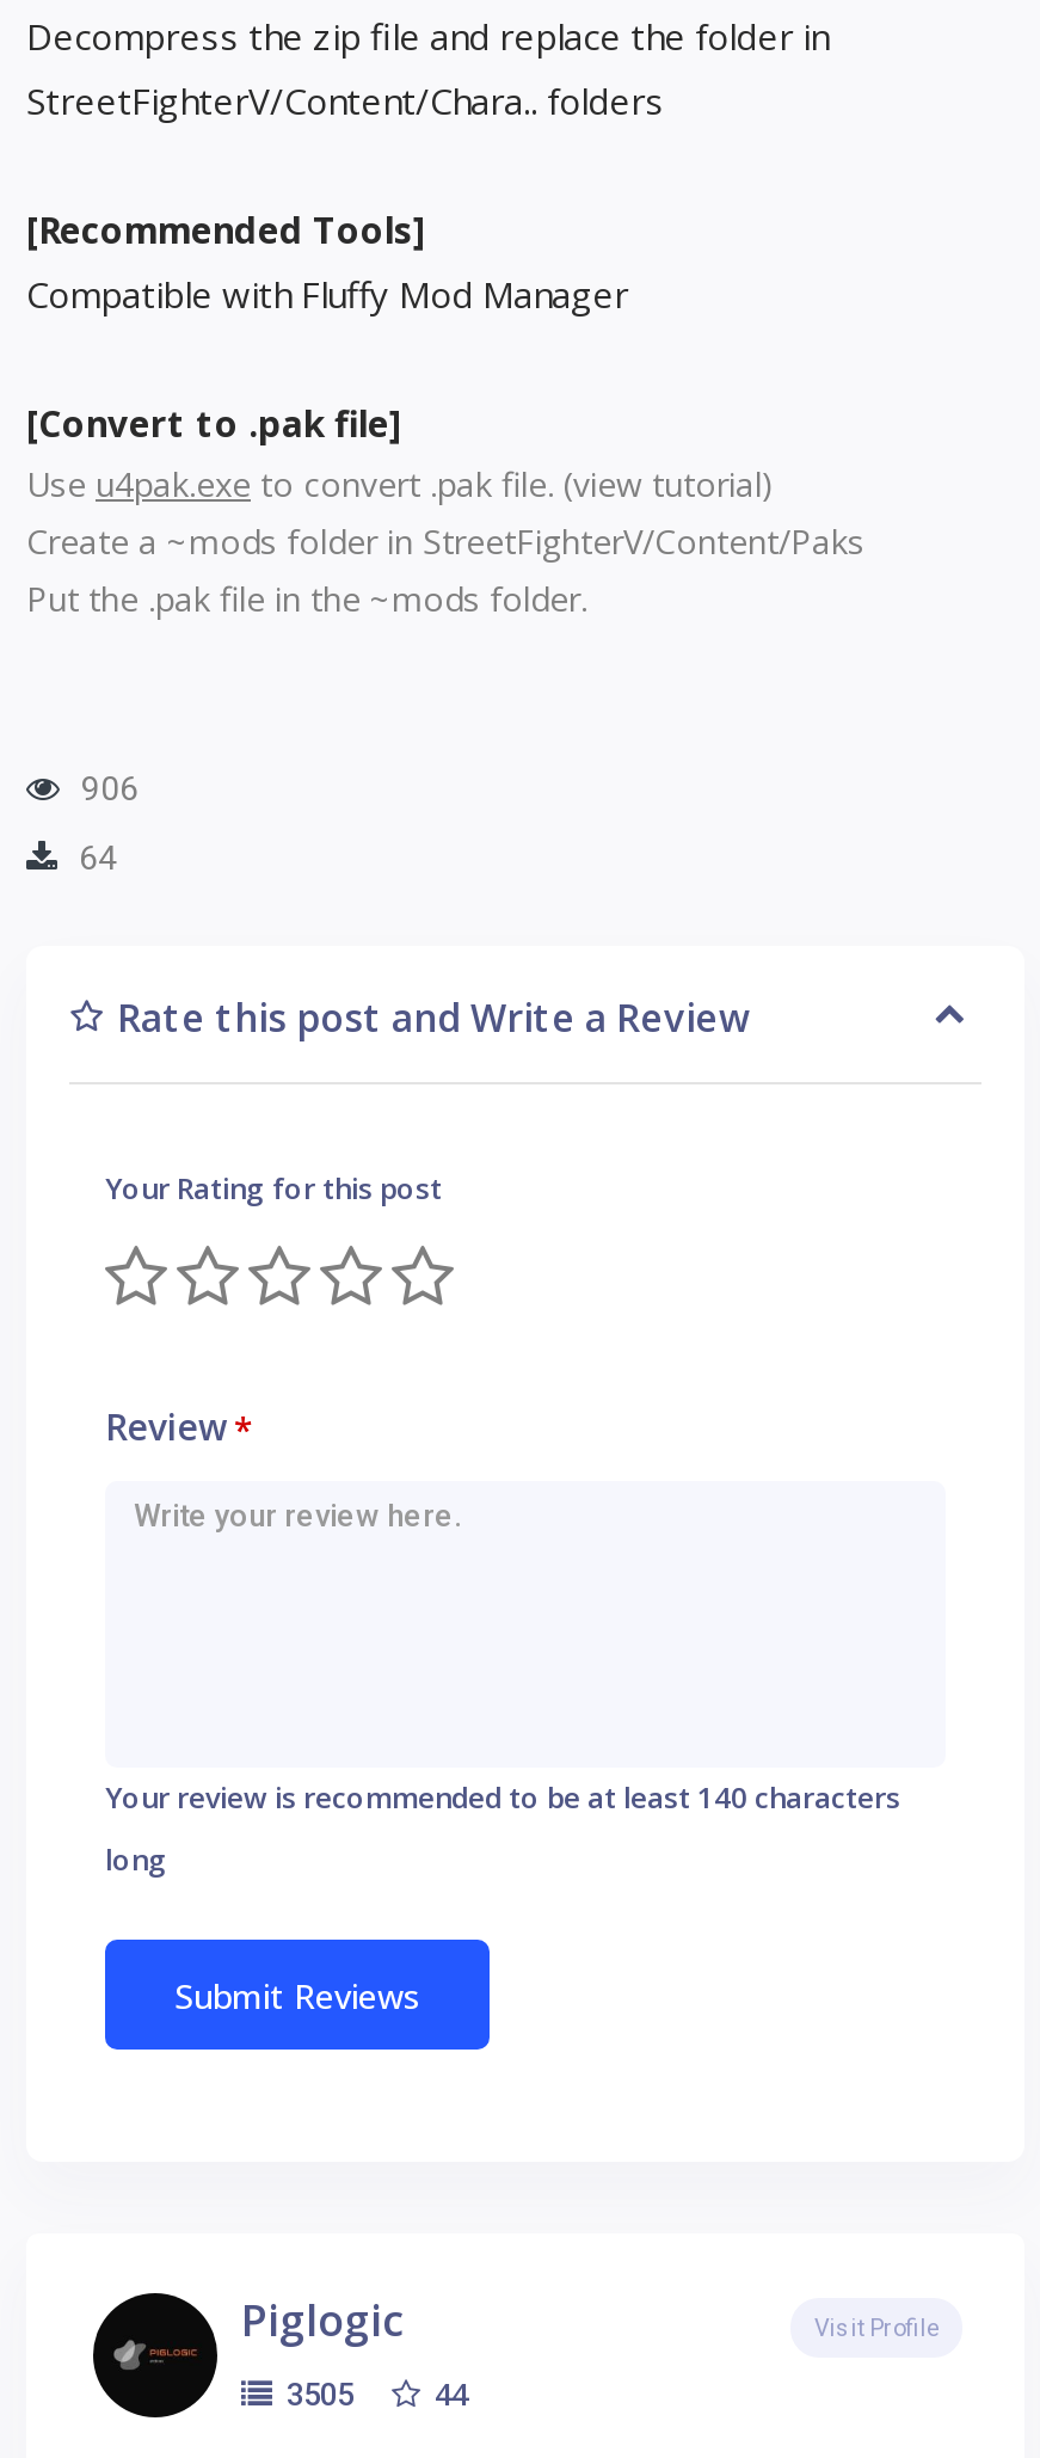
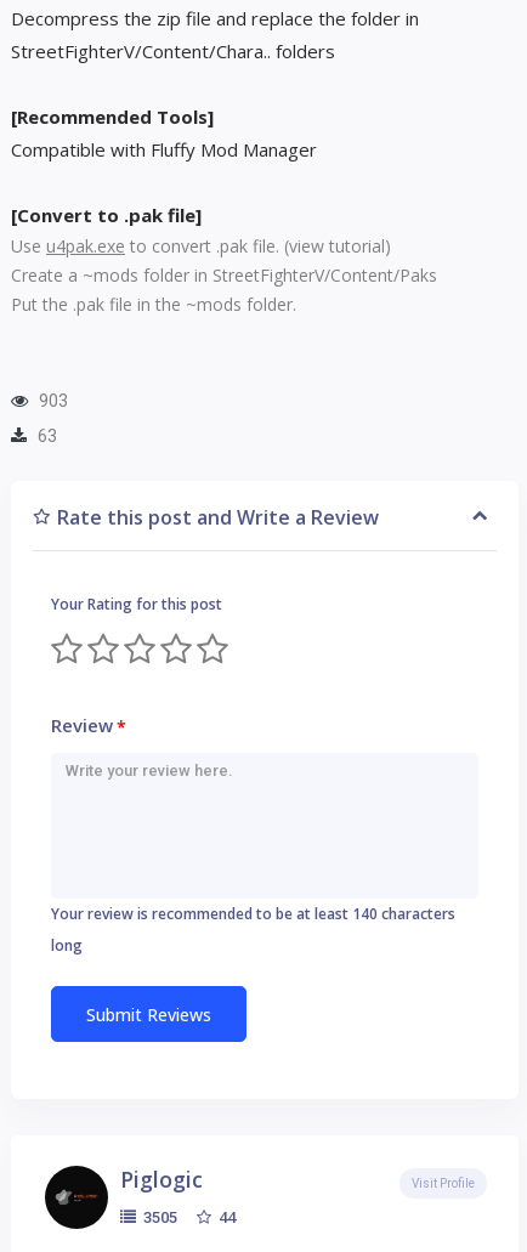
- 906
+ 903

- 64
+ 63
